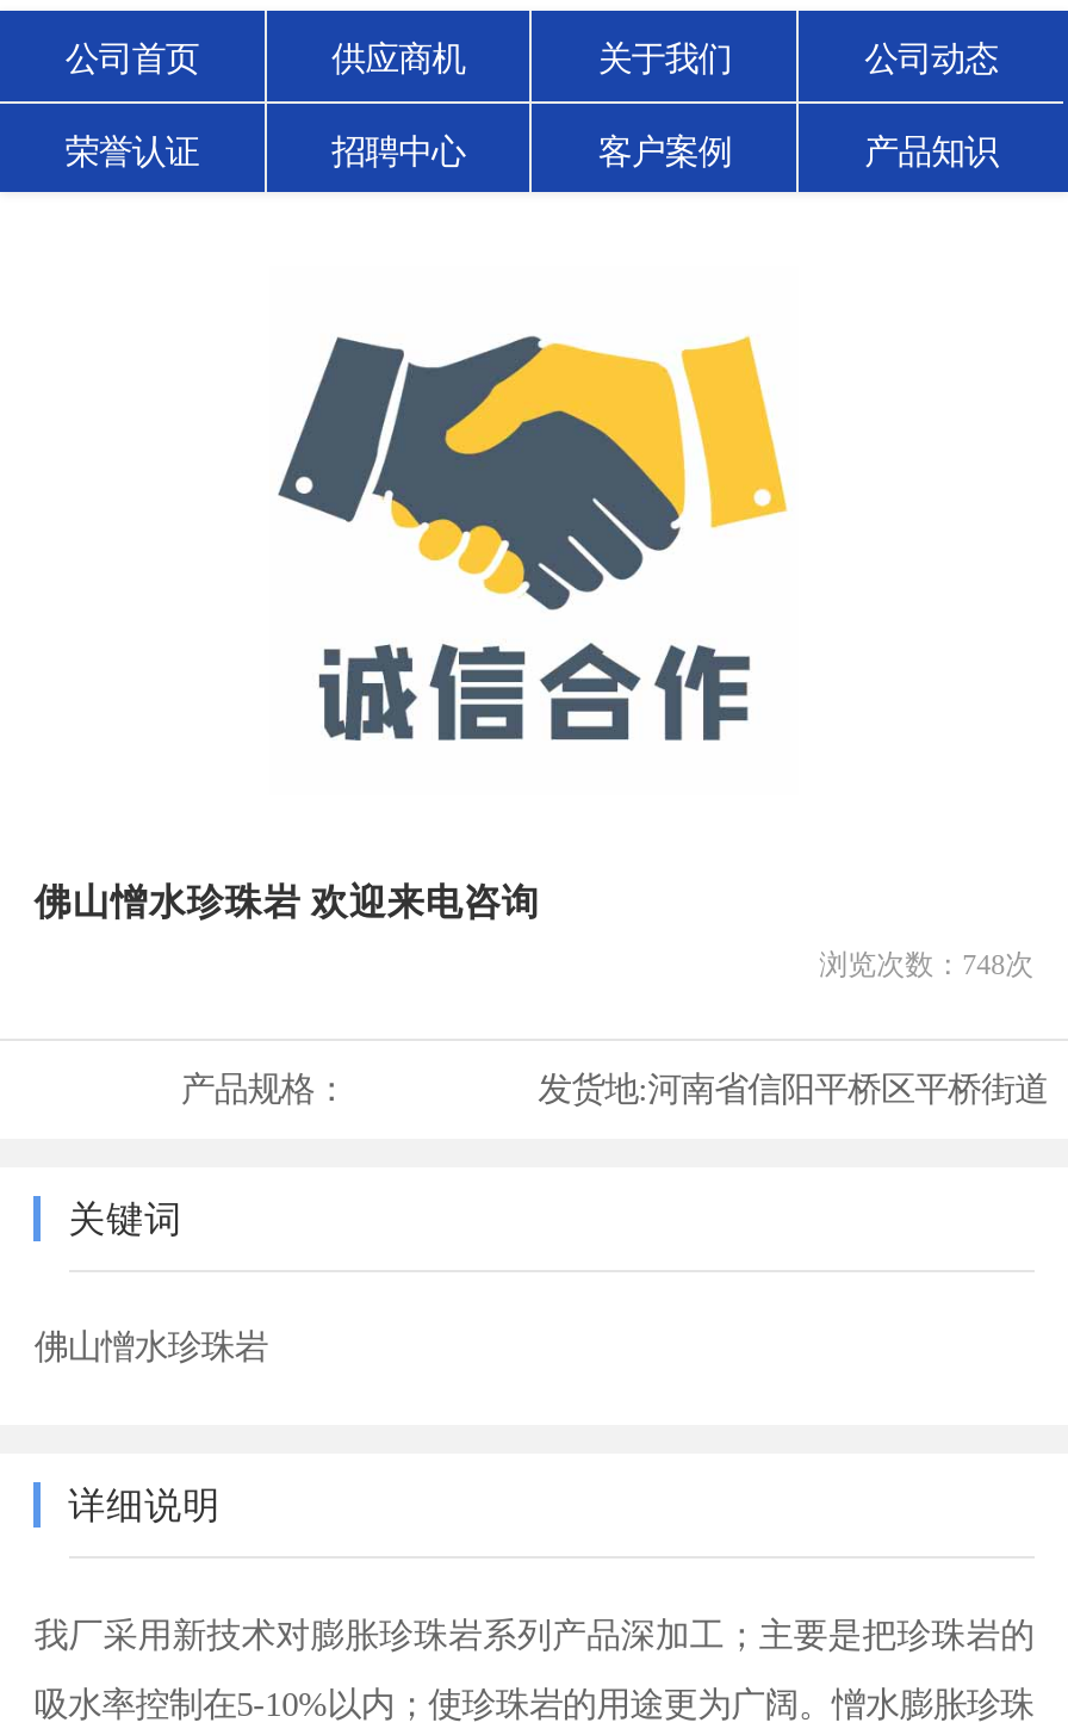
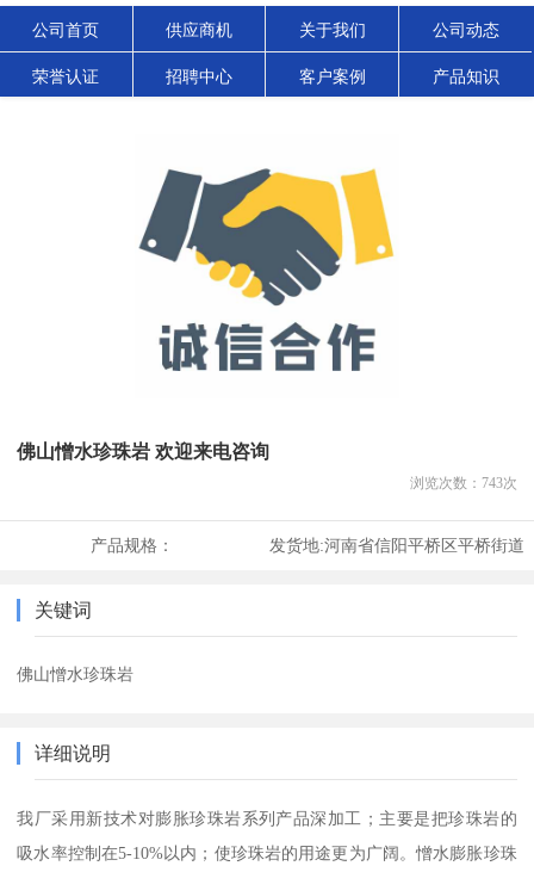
- 浏览次数：748次
+ 浏览次数：743次
